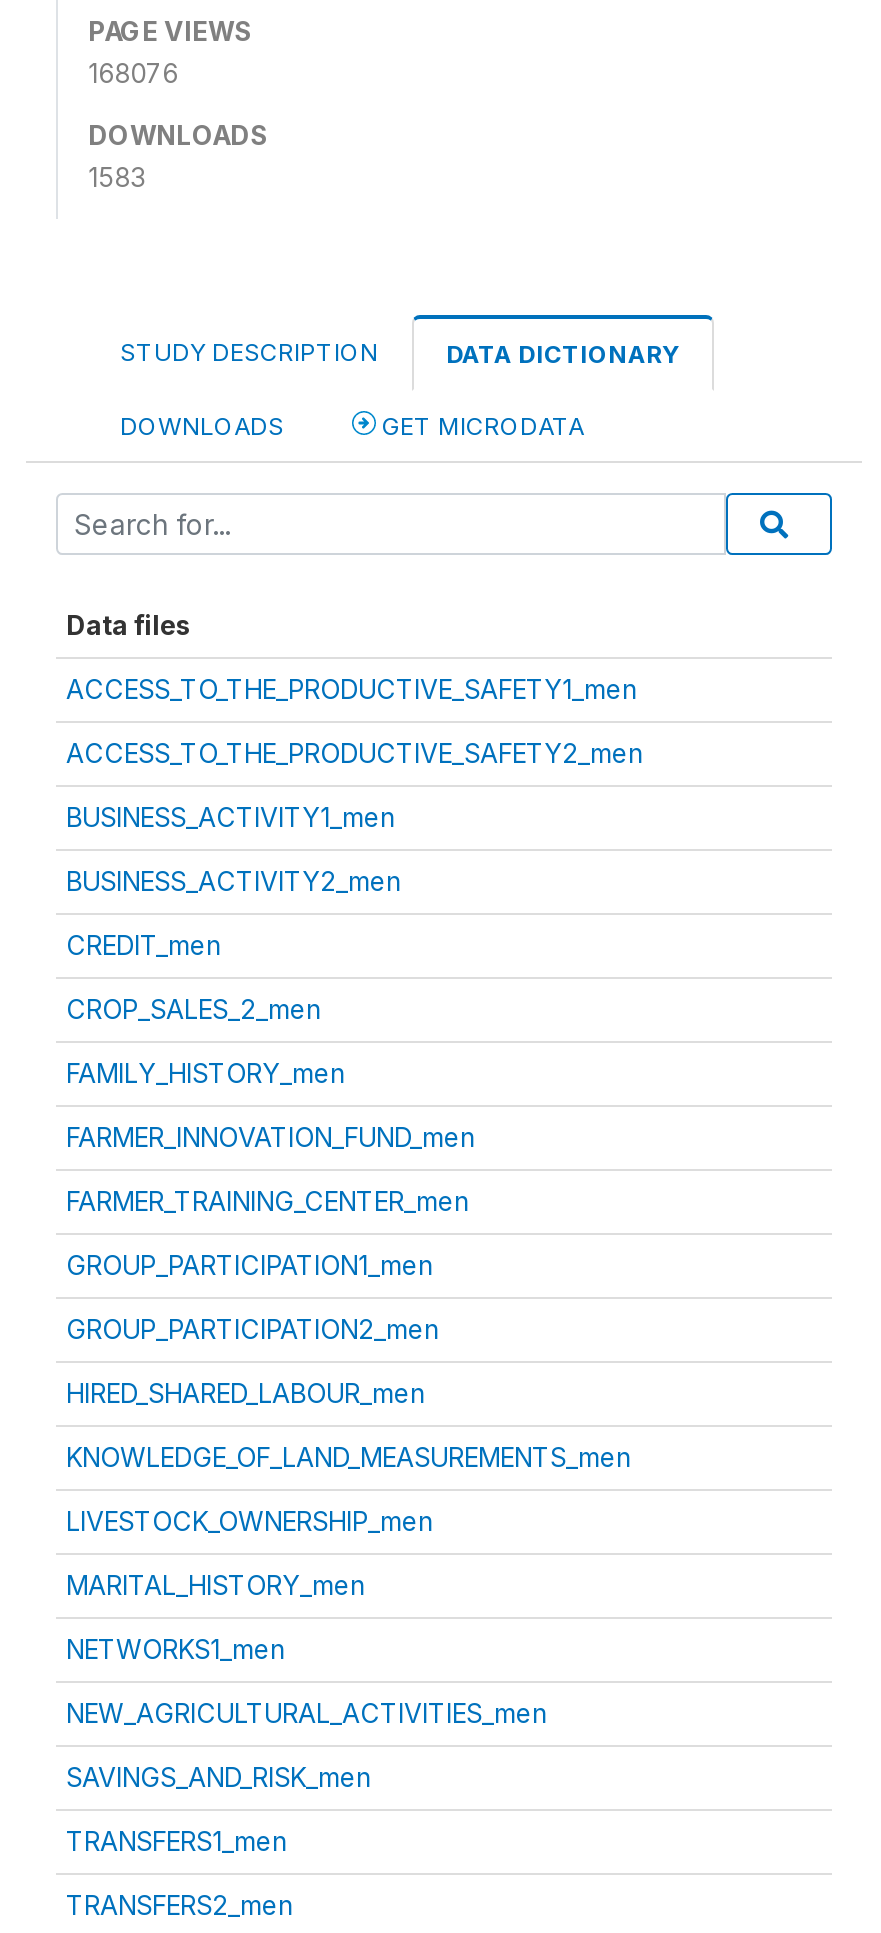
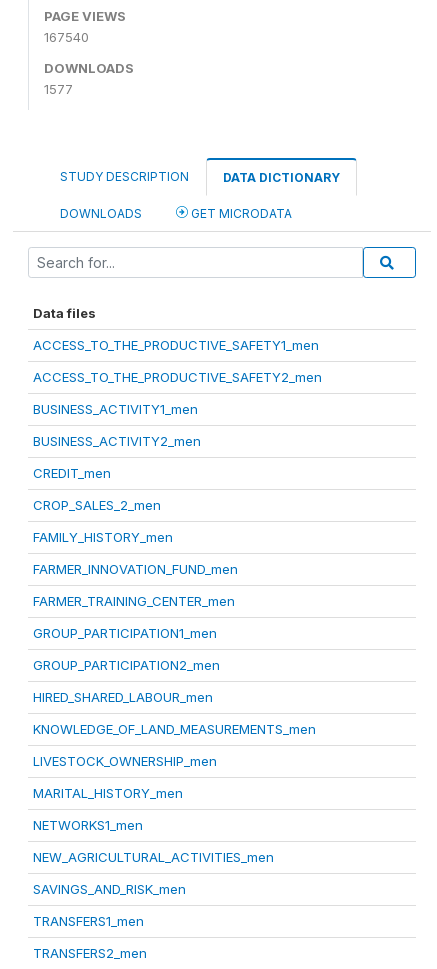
- 168076
+ 167540

- 1583
+ 1577
